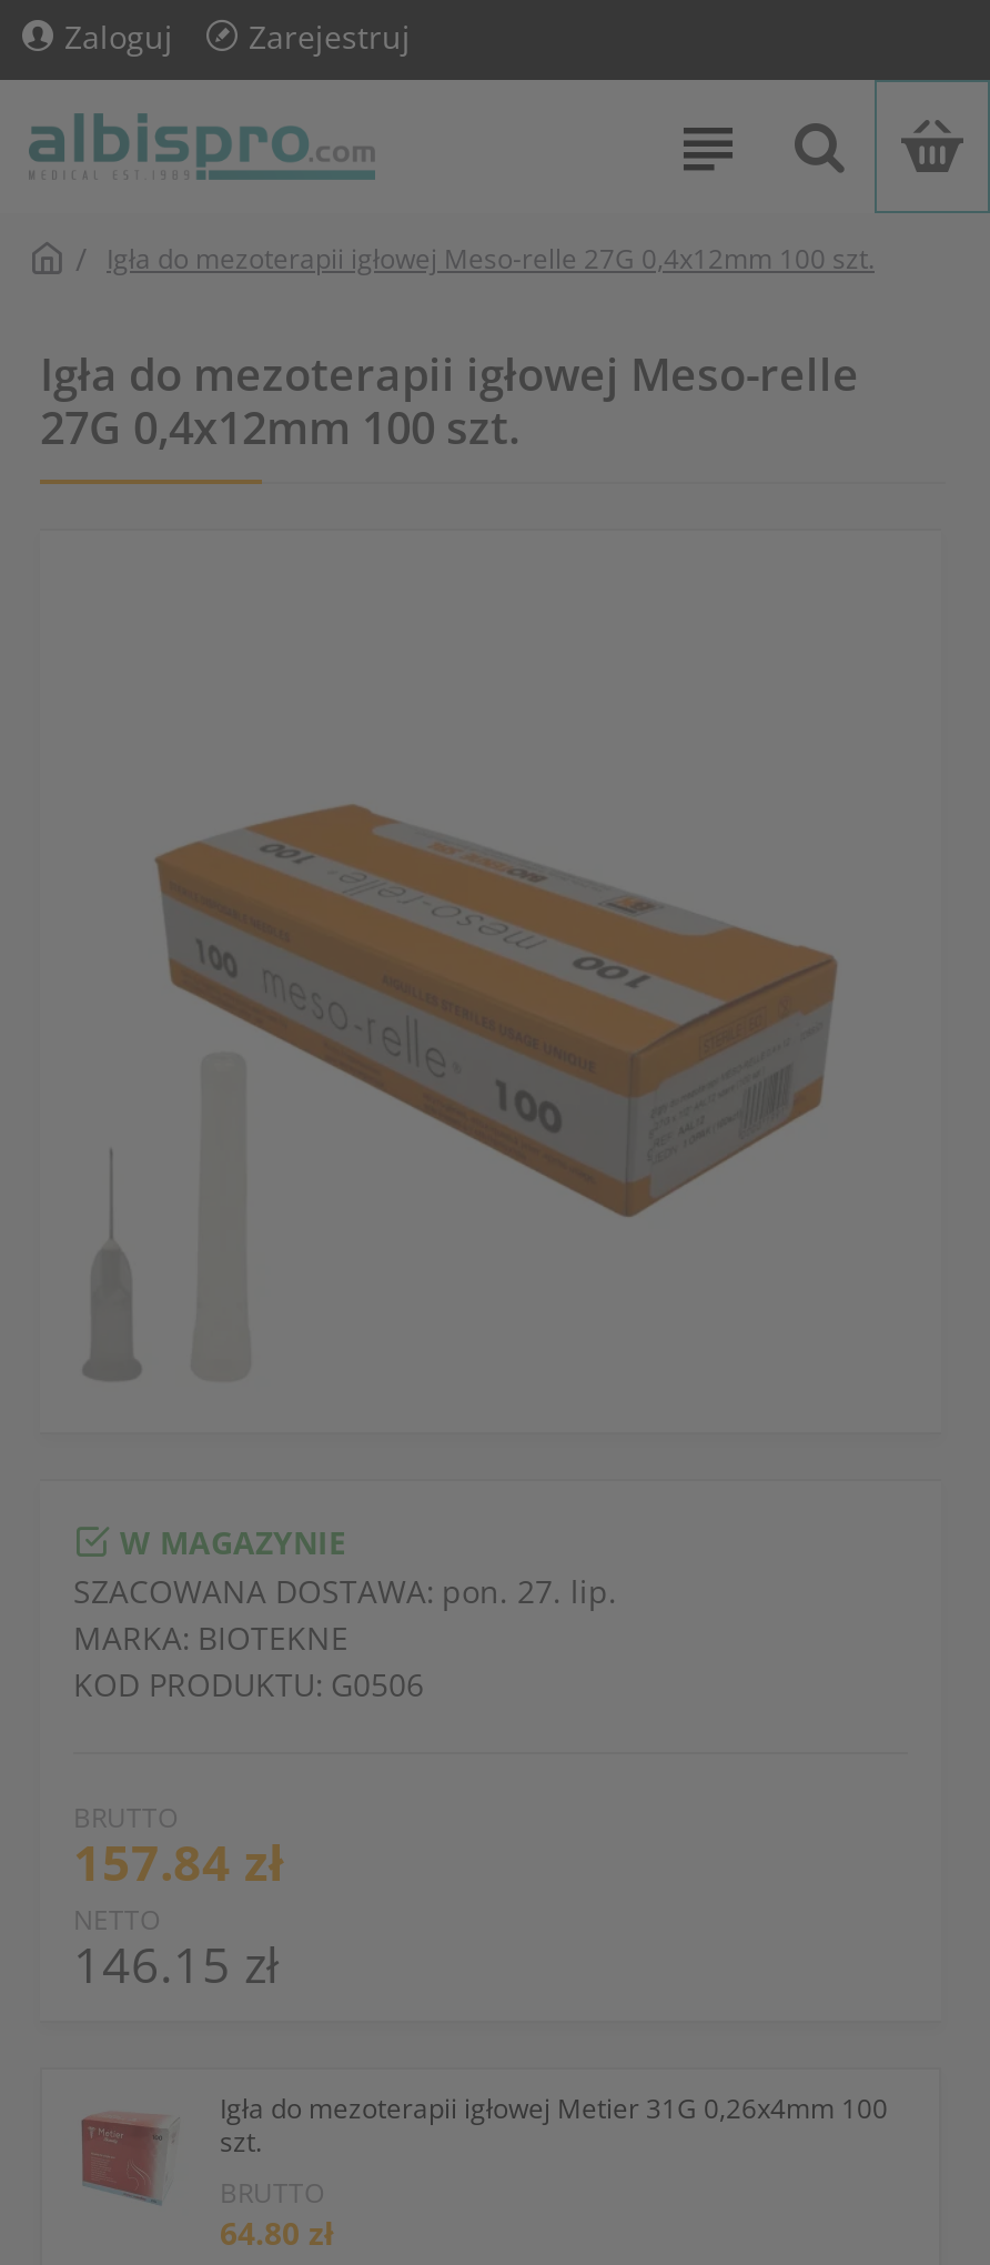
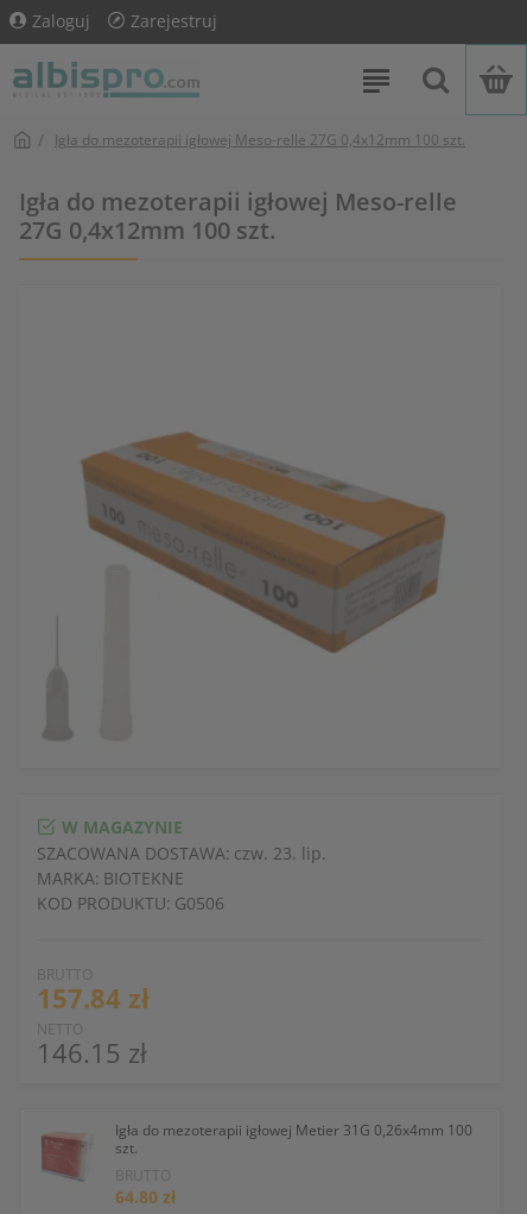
- SZACOWANA DOSTAWA: pon. 27. lip.
+ SZACOWANA DOSTAWA: czw. 23. lip.
